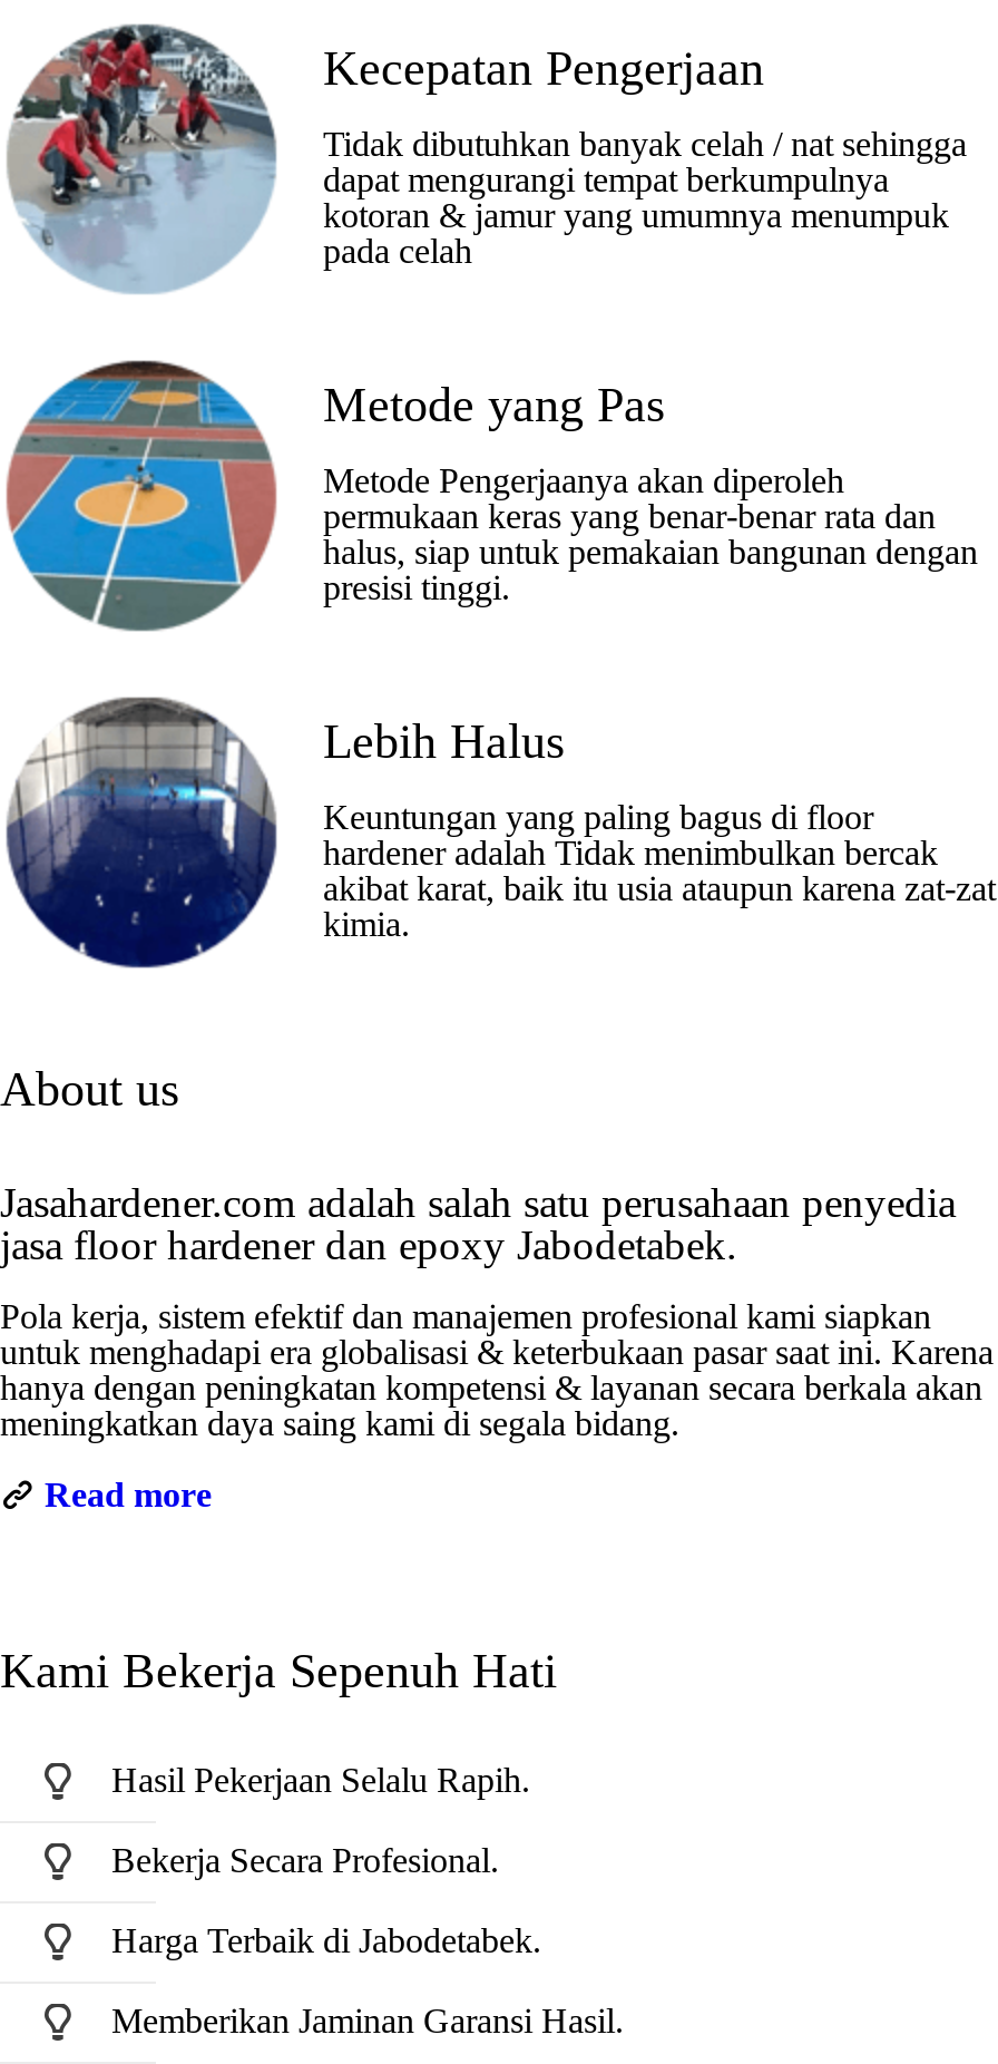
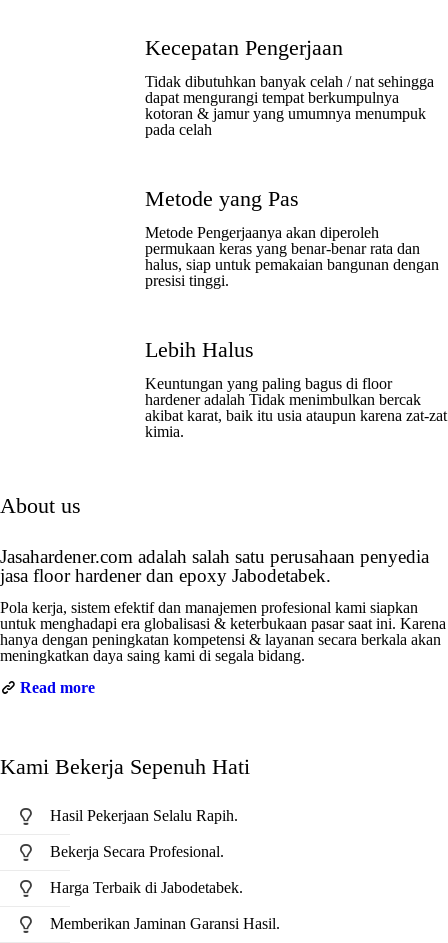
- [image]

- [image]

- [image]
